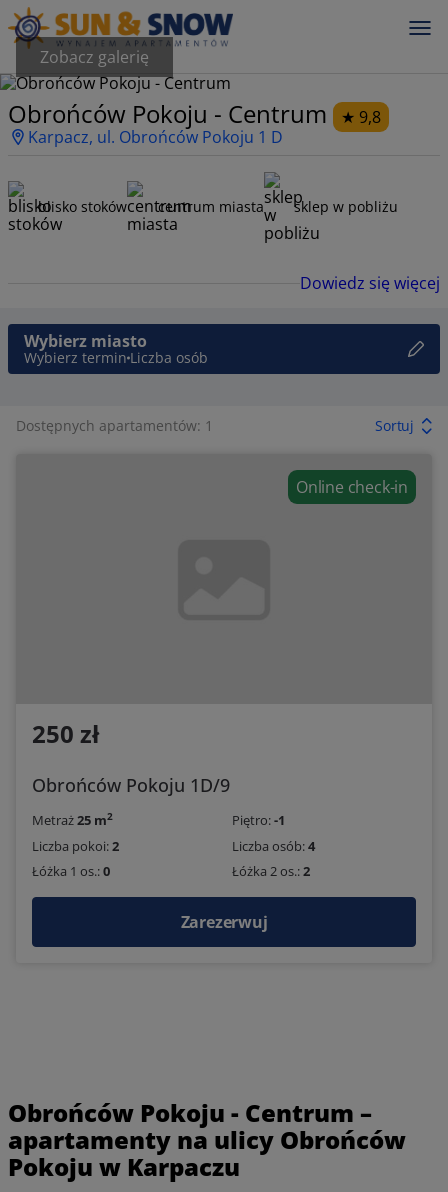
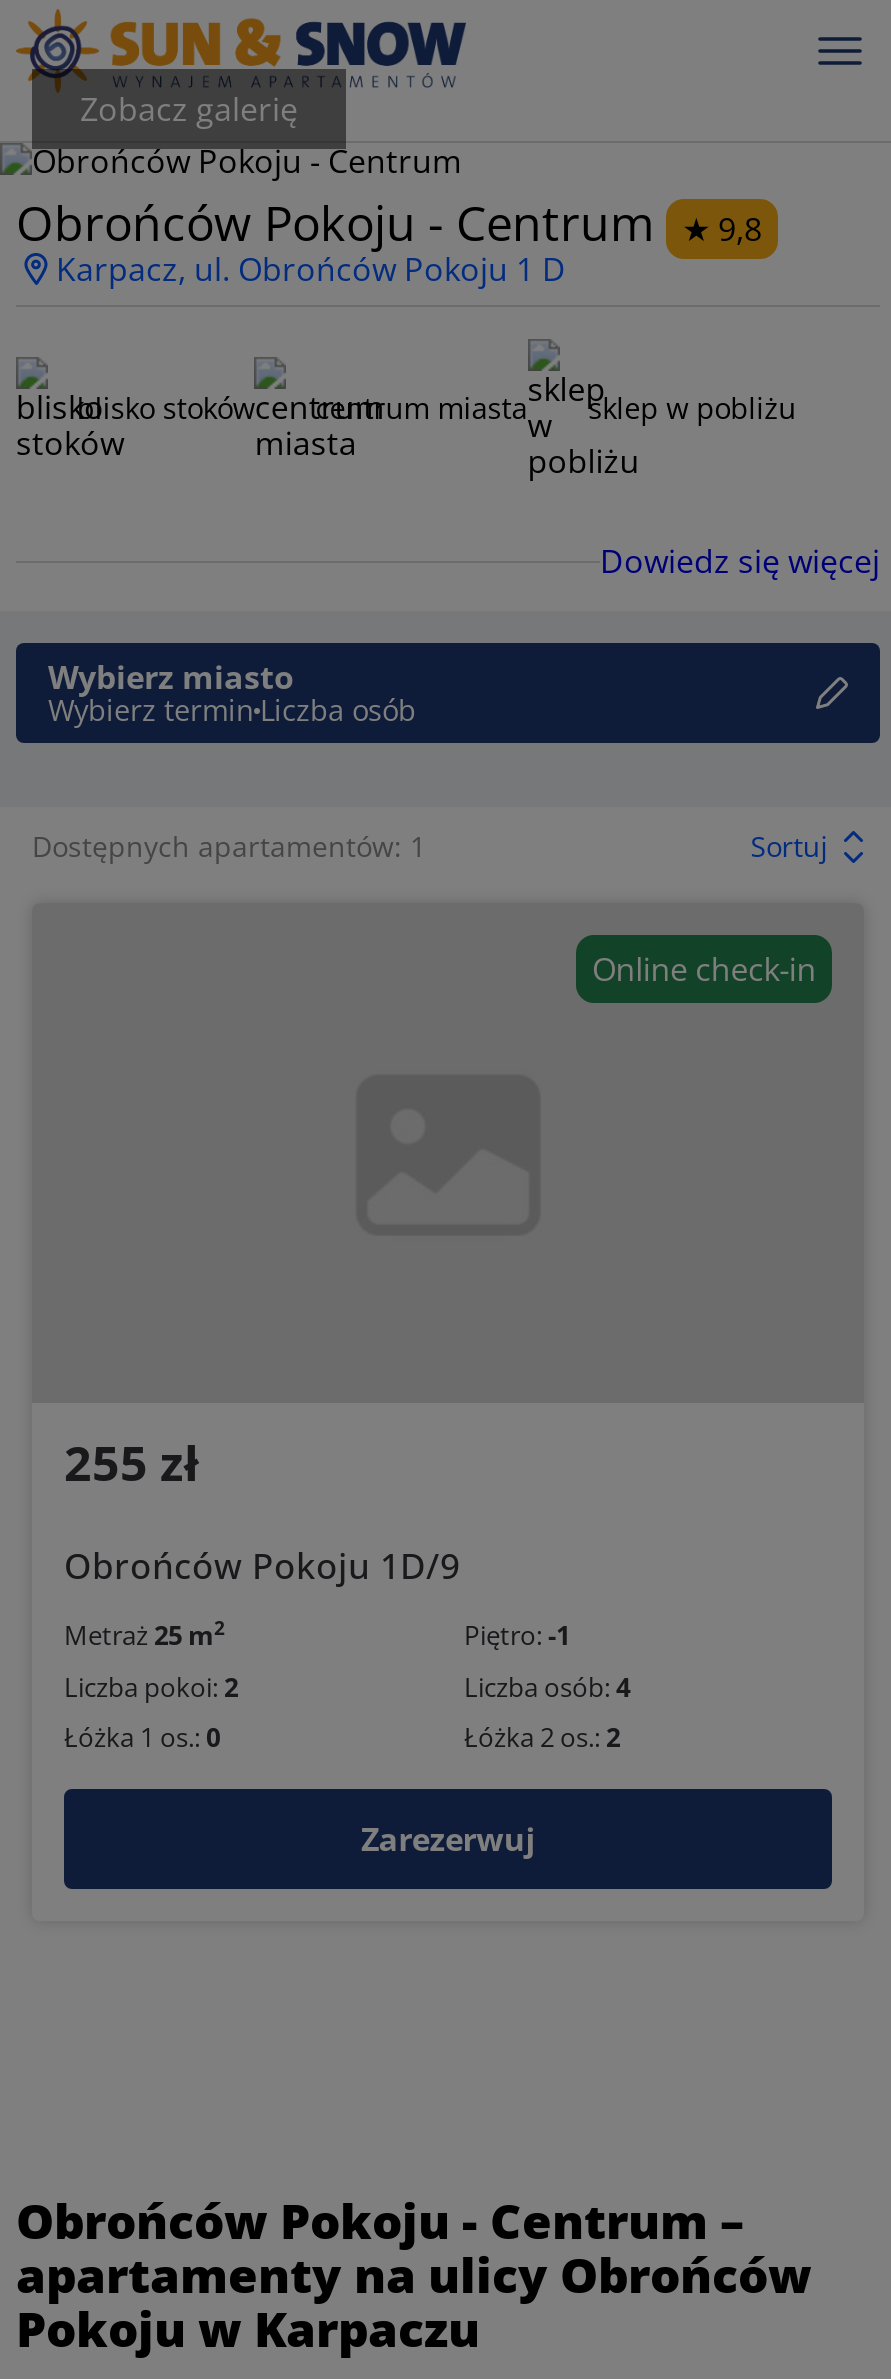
- 250 zł
+ 255 zł
